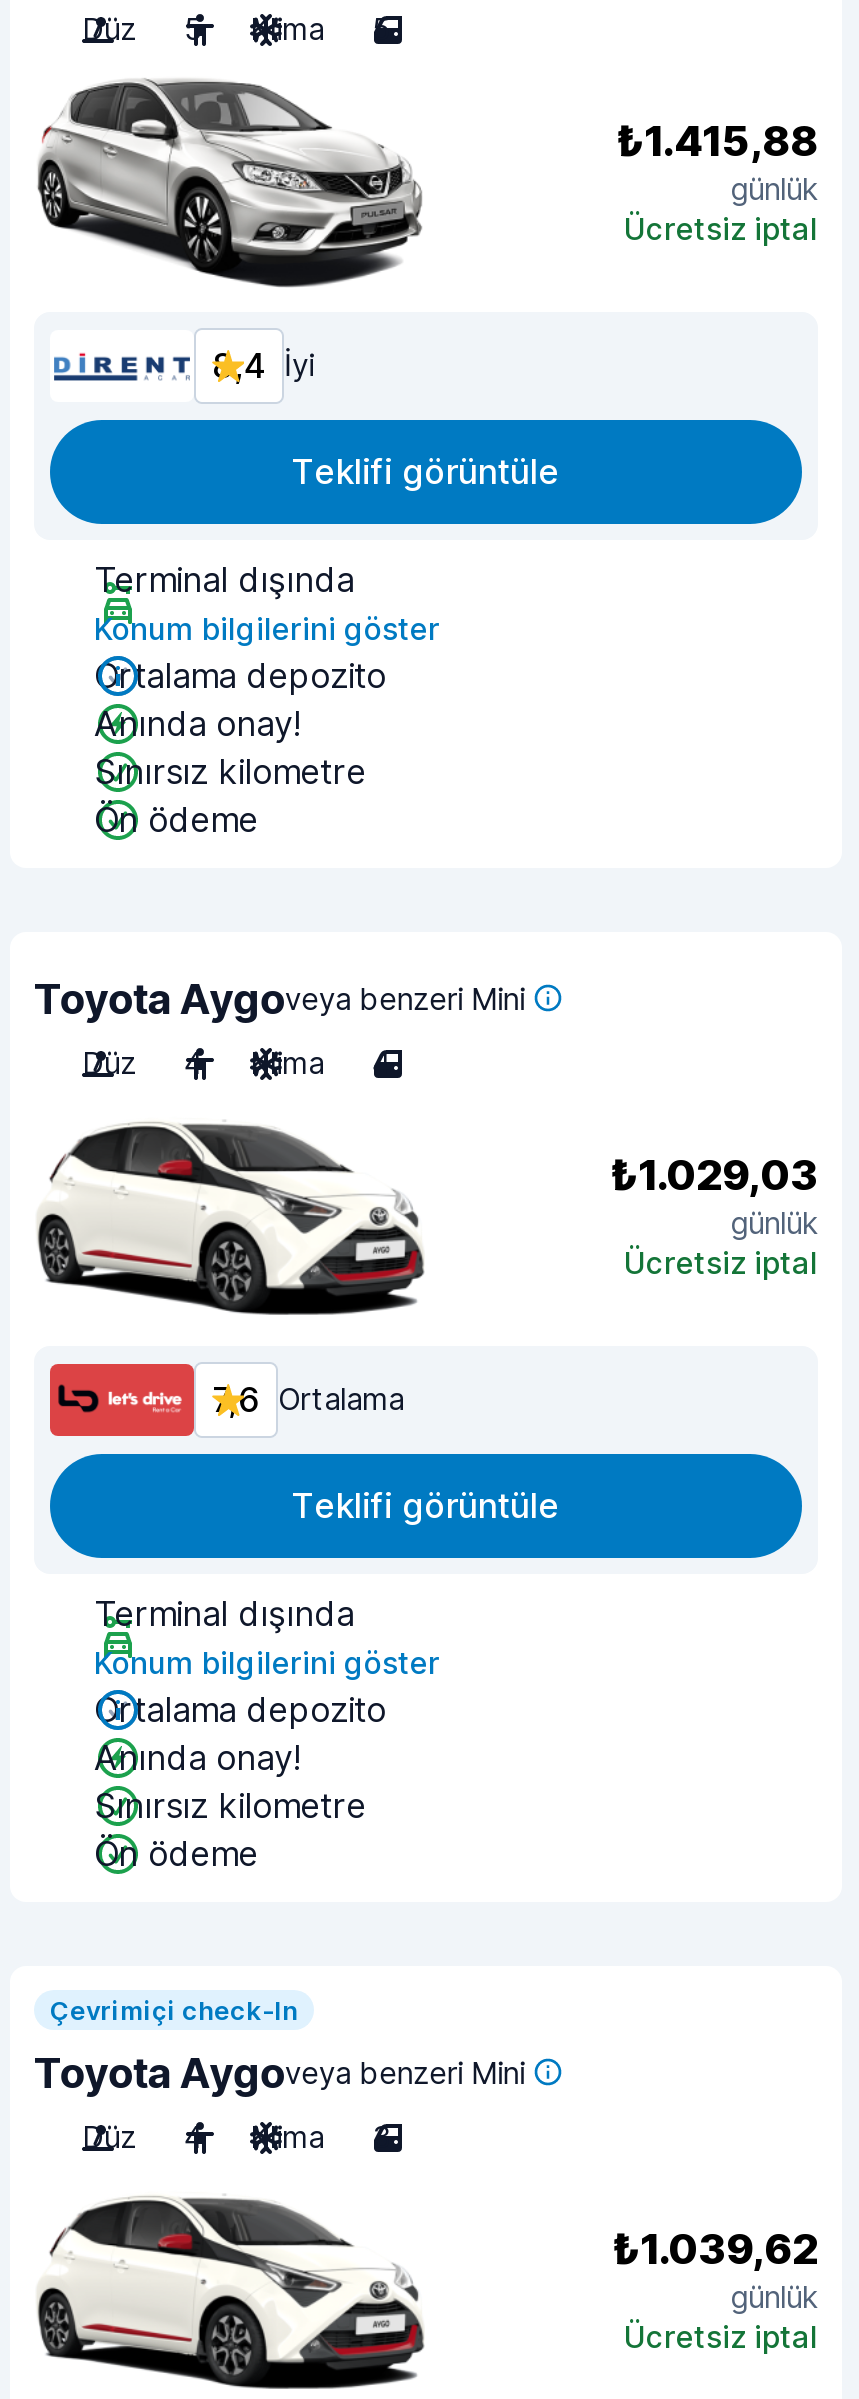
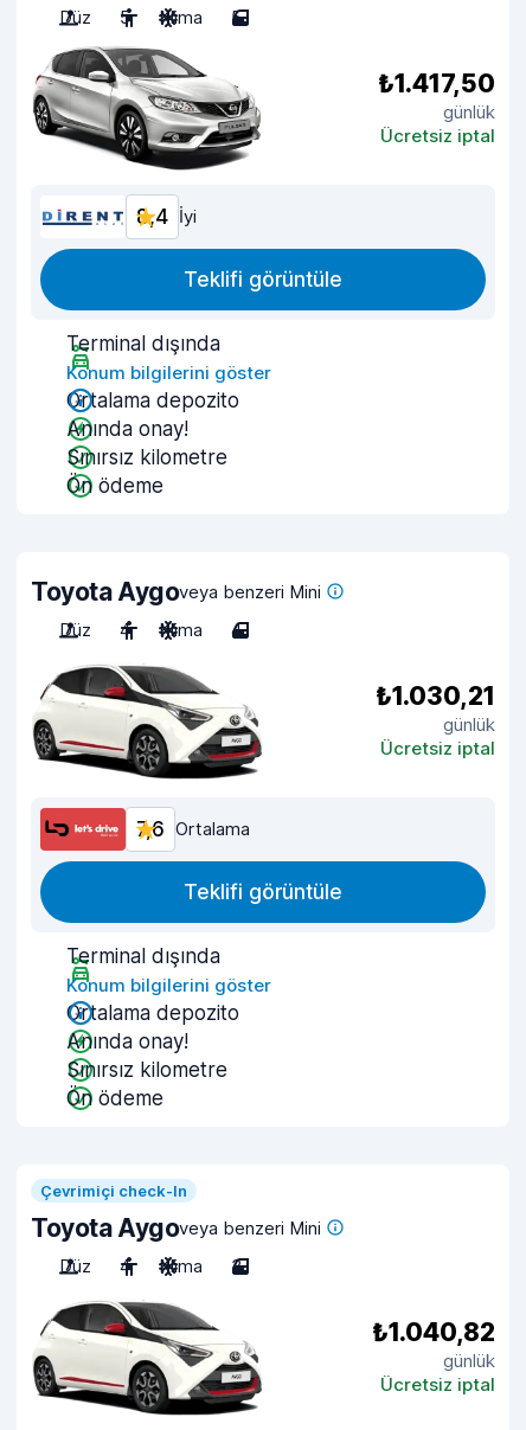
- ₺1.415,88
+ ₺1.417,50

- ₺1.029,03
+ ₺1.030,21

- ₺1.039,62
+ ₺1.040,82
